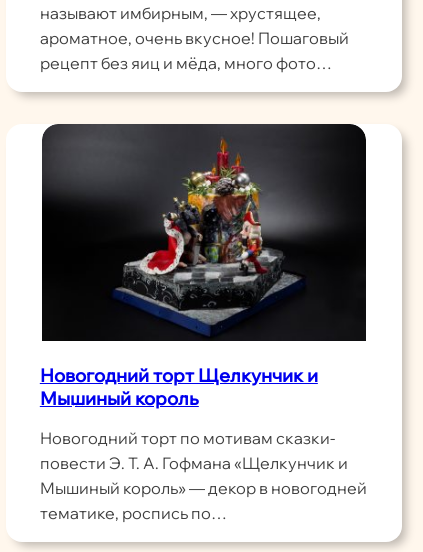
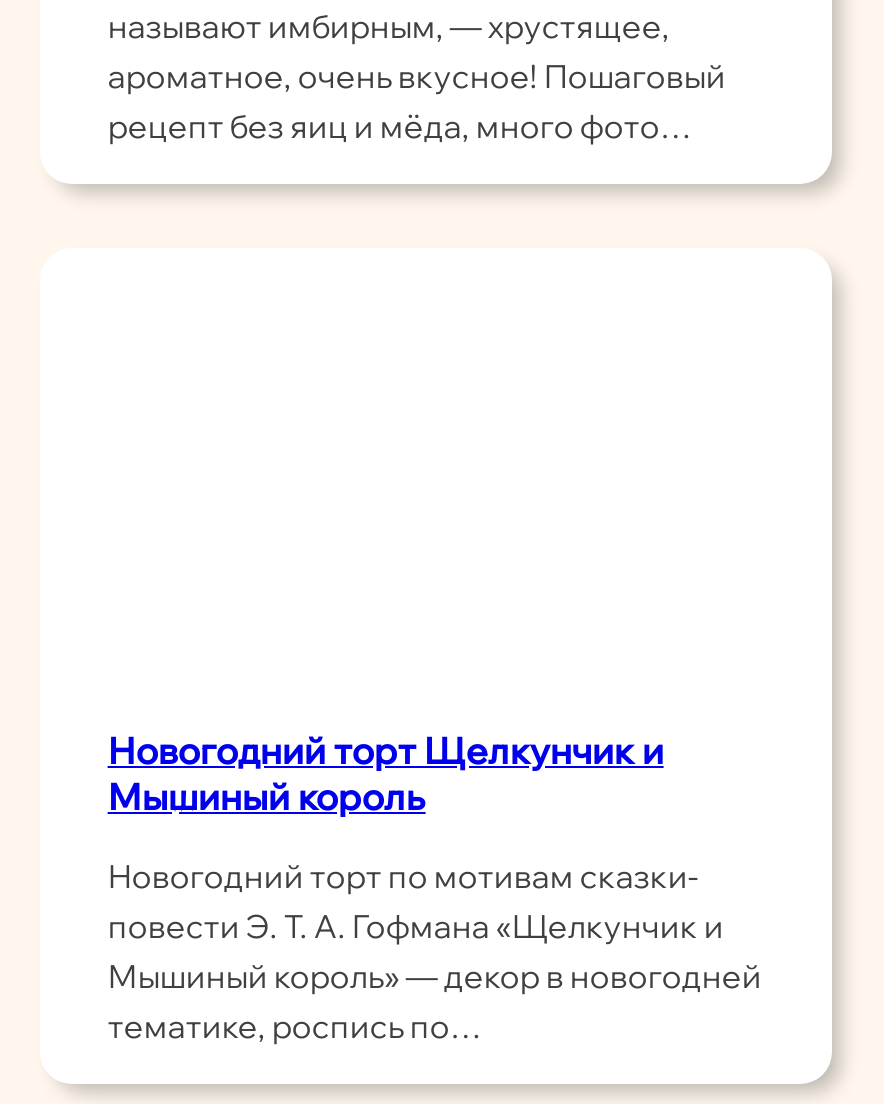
- [image]
